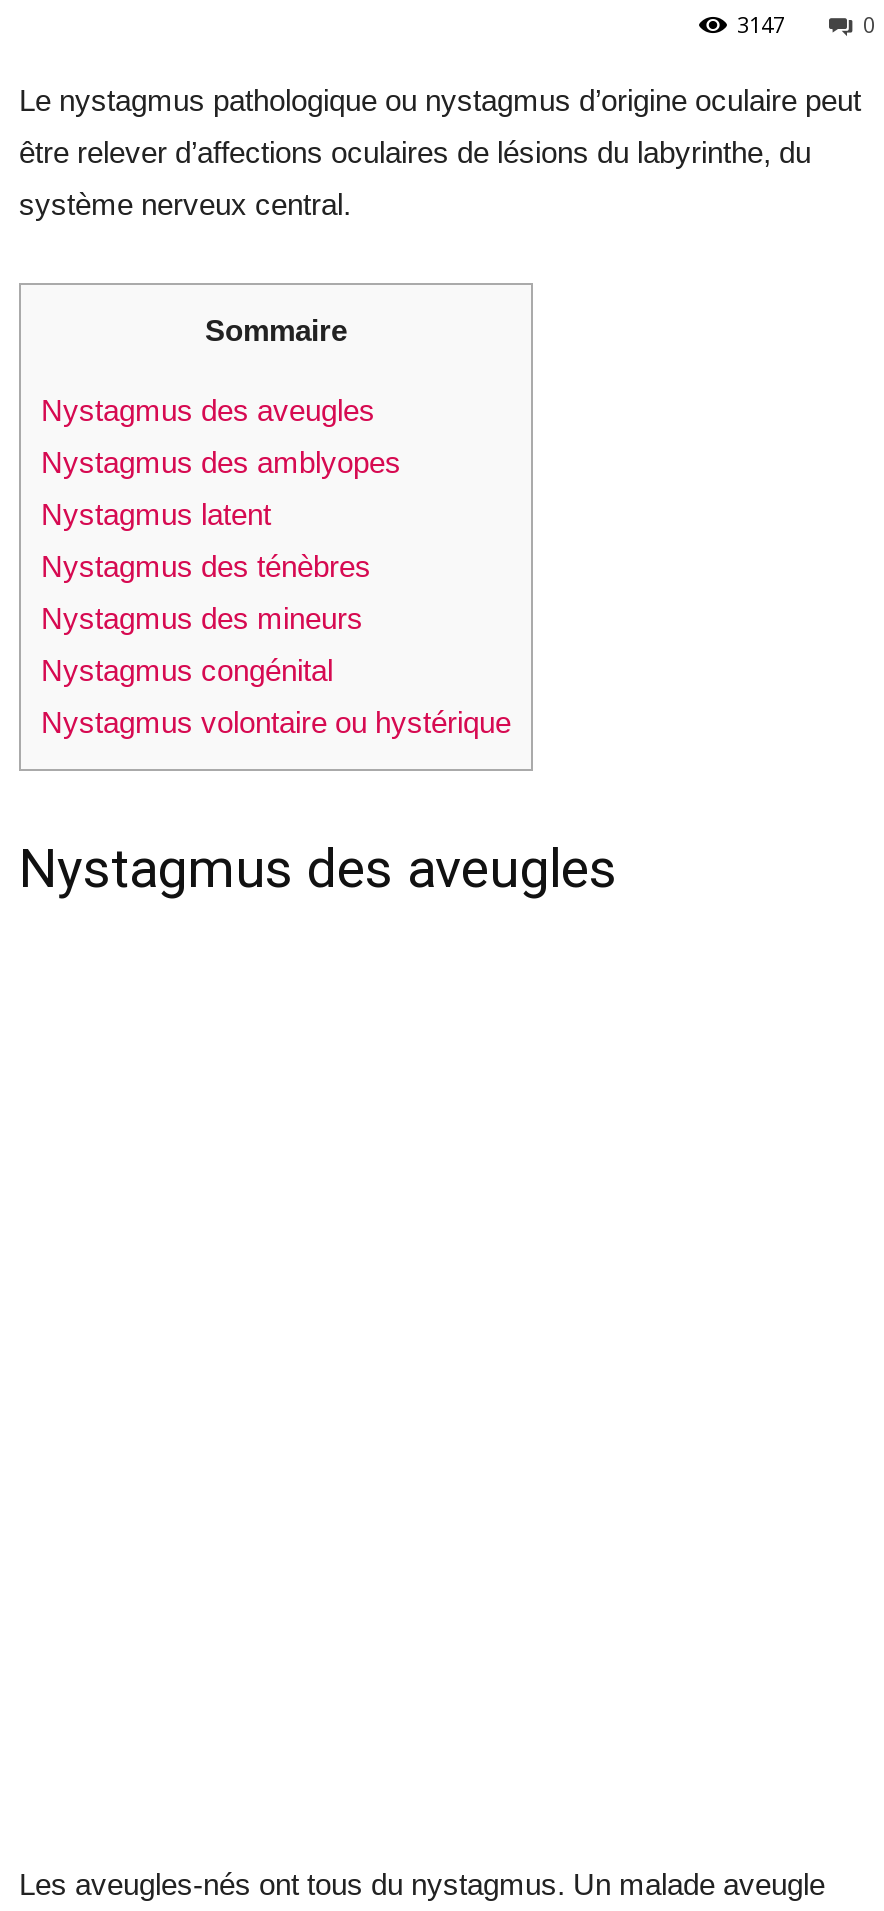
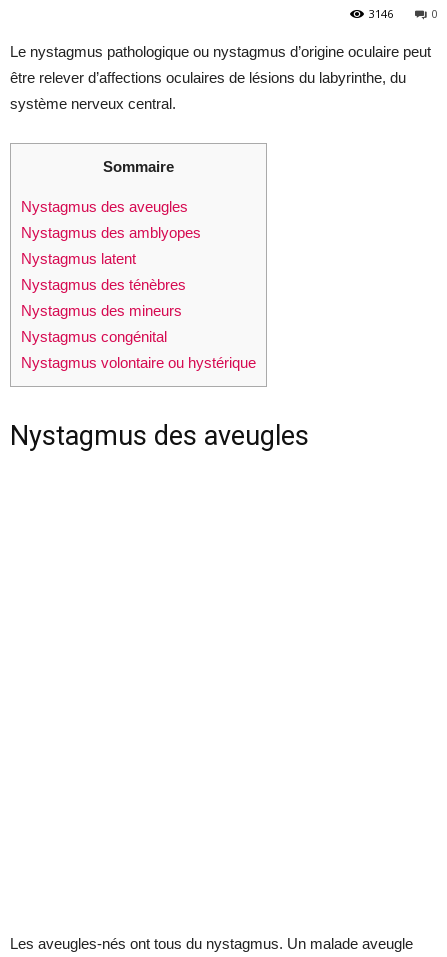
- 3147
+ 3146
